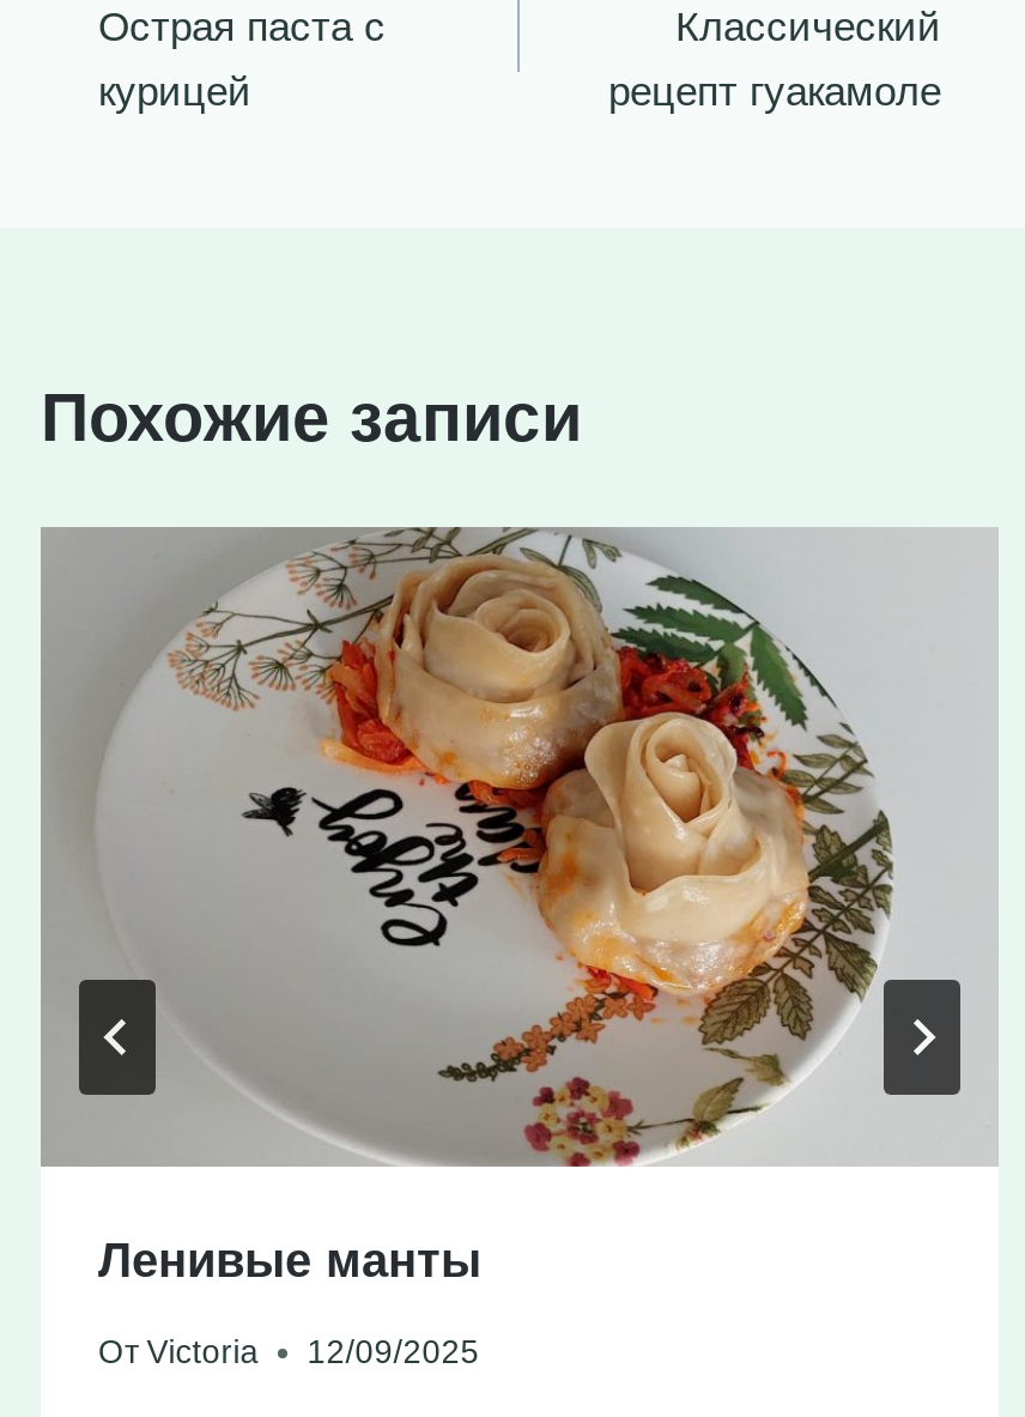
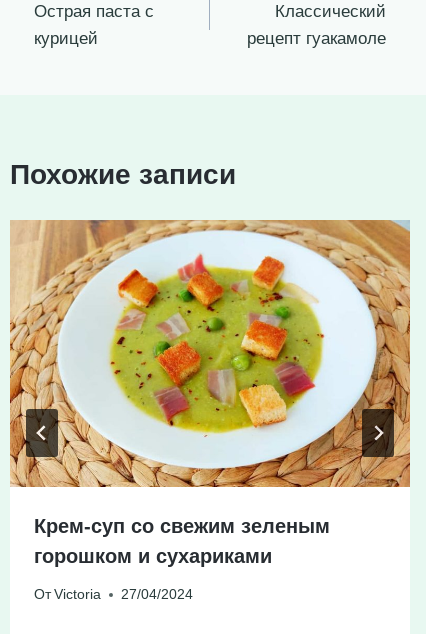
- [image]
- Ленивые манты
+ [image]
+ Крем-суп со свежим зеленым
+ горошком и сухариками

- От Victoria 12/09/2025
+ От Victoria 27/04/2024
